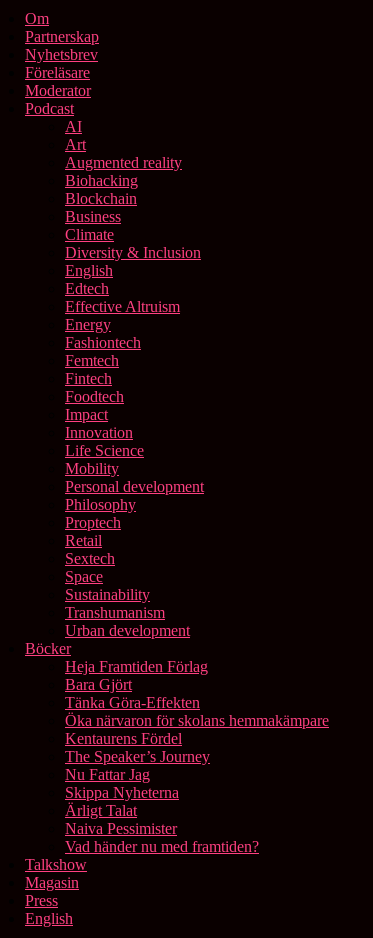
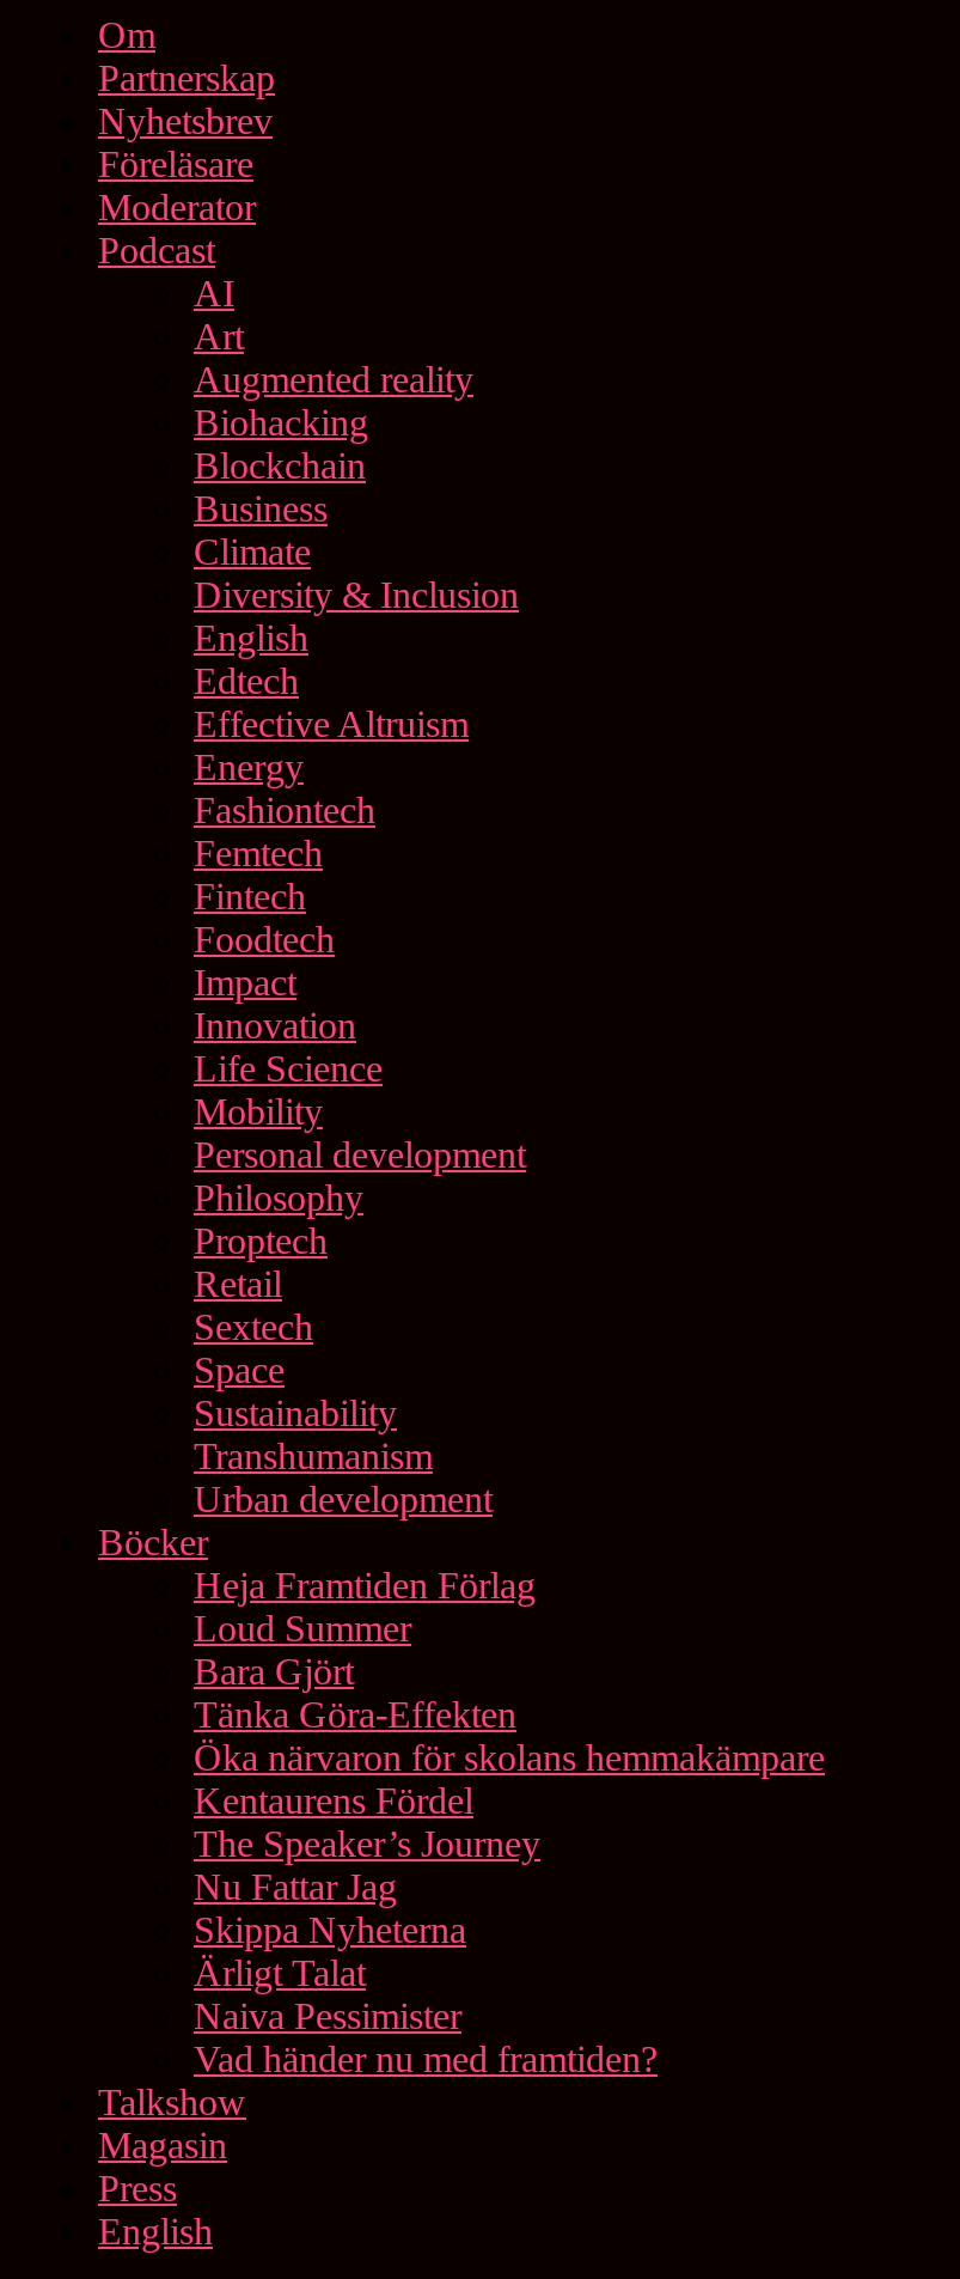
+ Loud Summer
